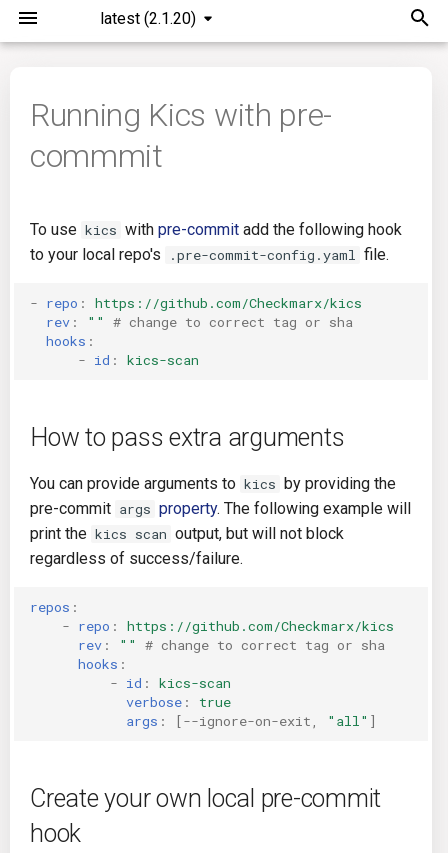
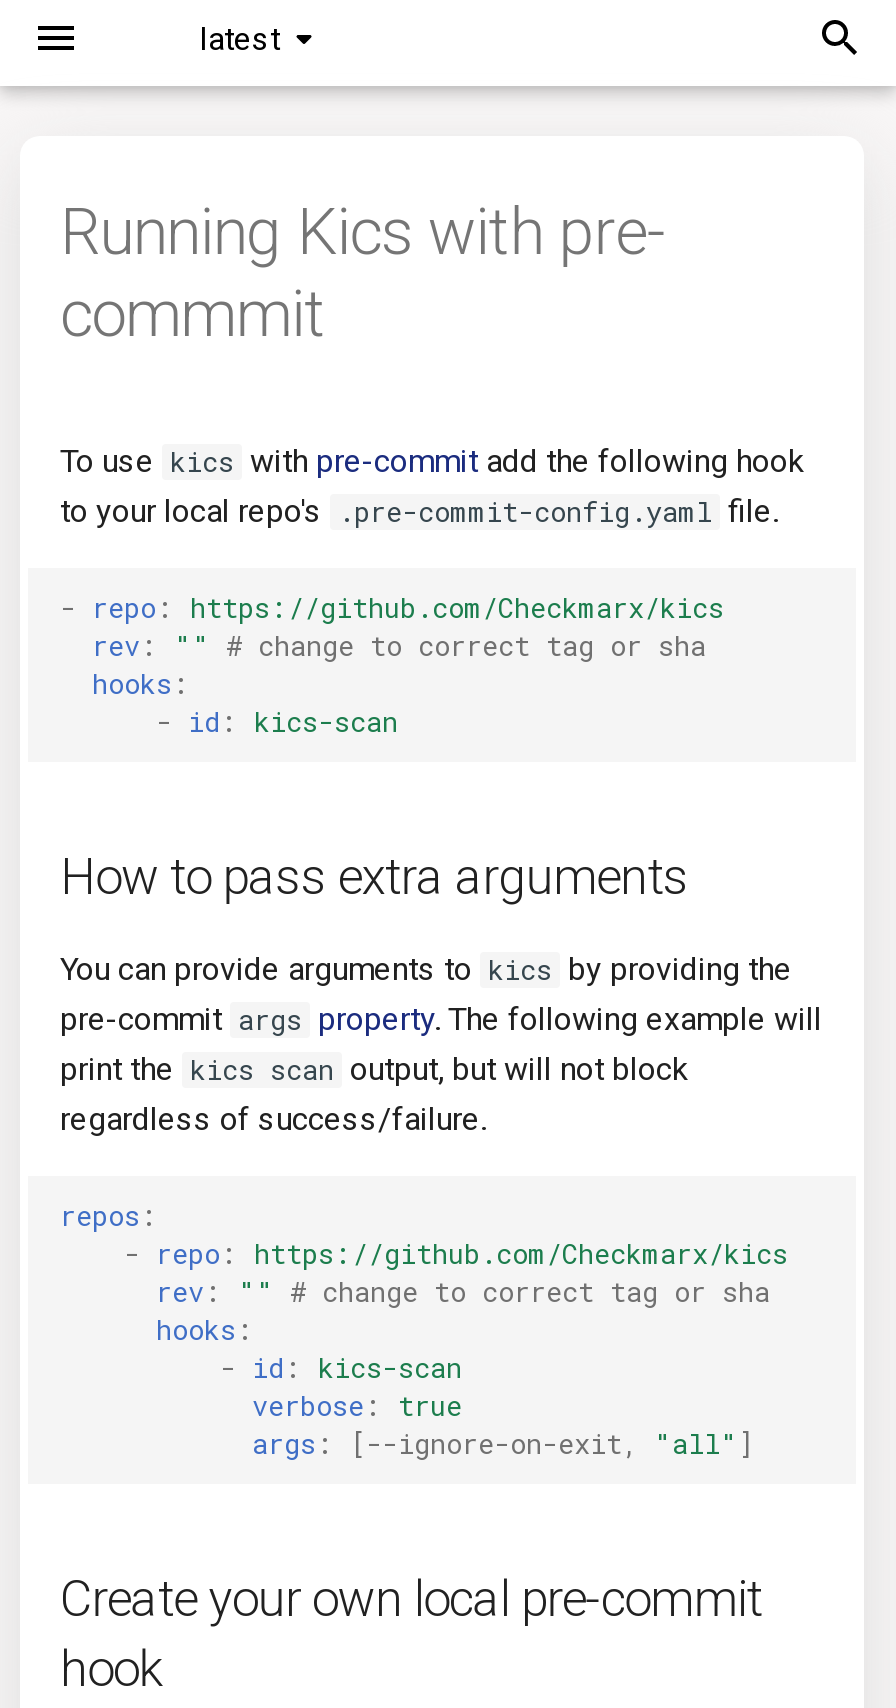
- latest (2.1.20)
+ latest
